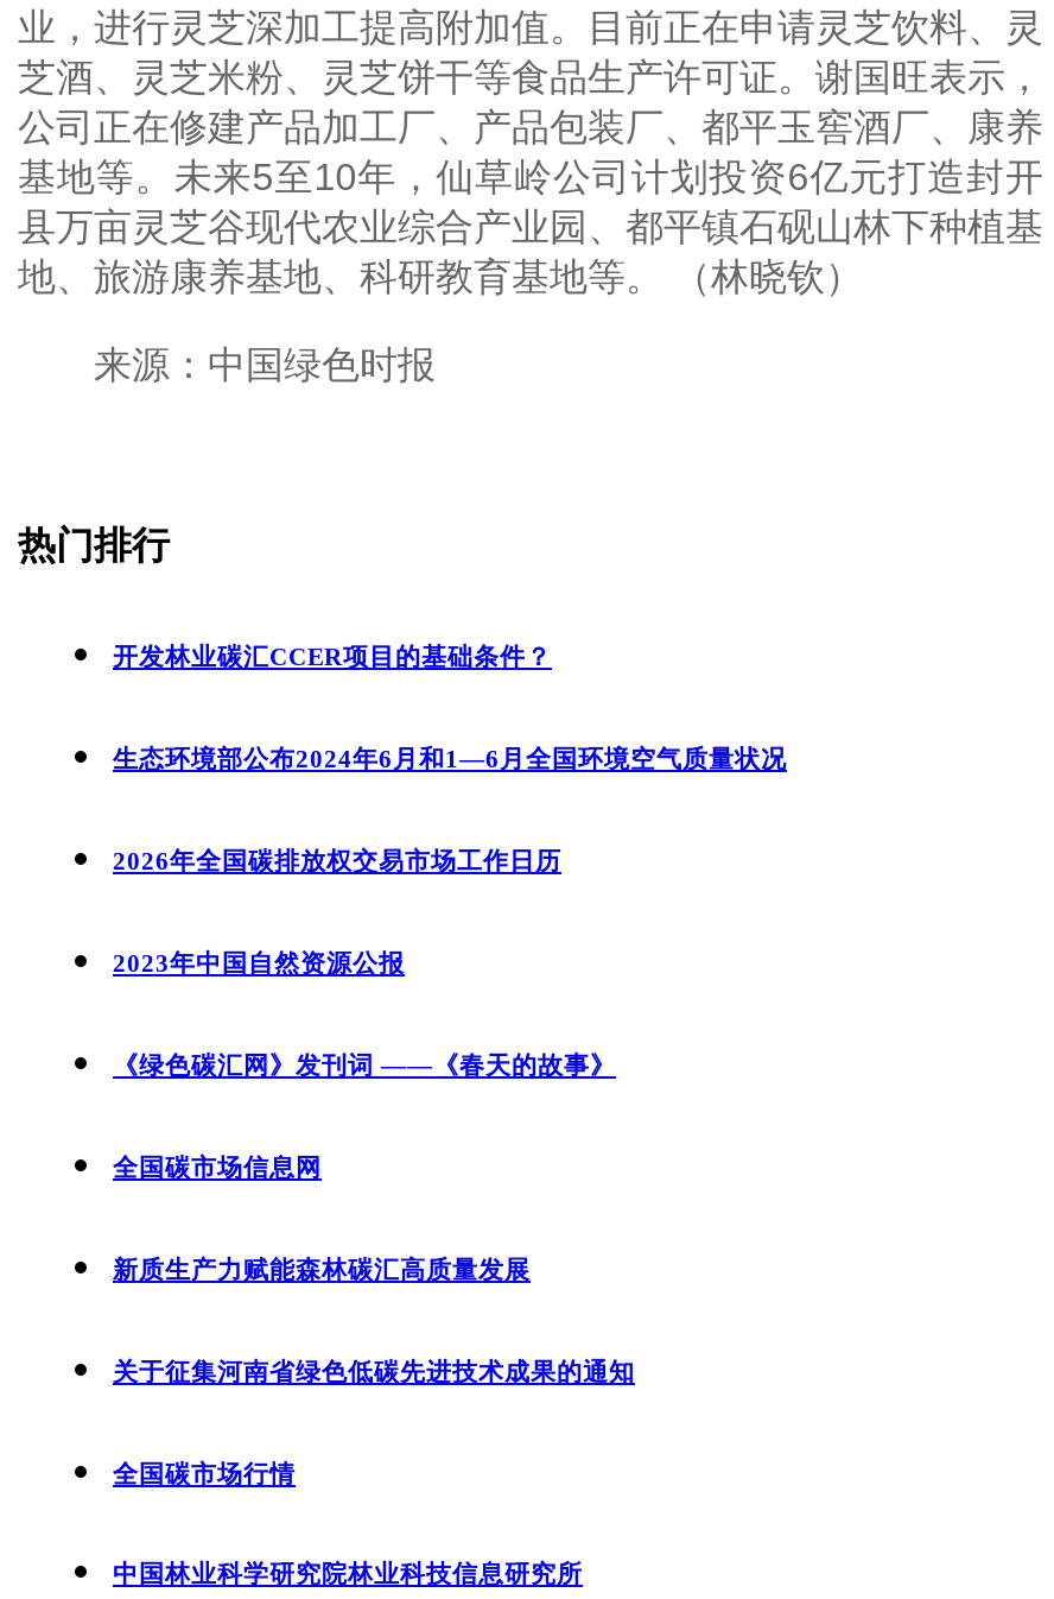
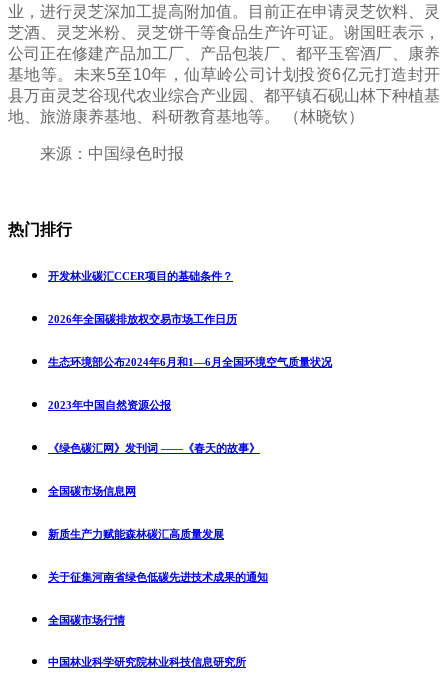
moved down: 生态环境部公布2024年6月和1—6月全国环境空气质量状况

moved up: 2026年全国碳排放权交易市场工作日历
